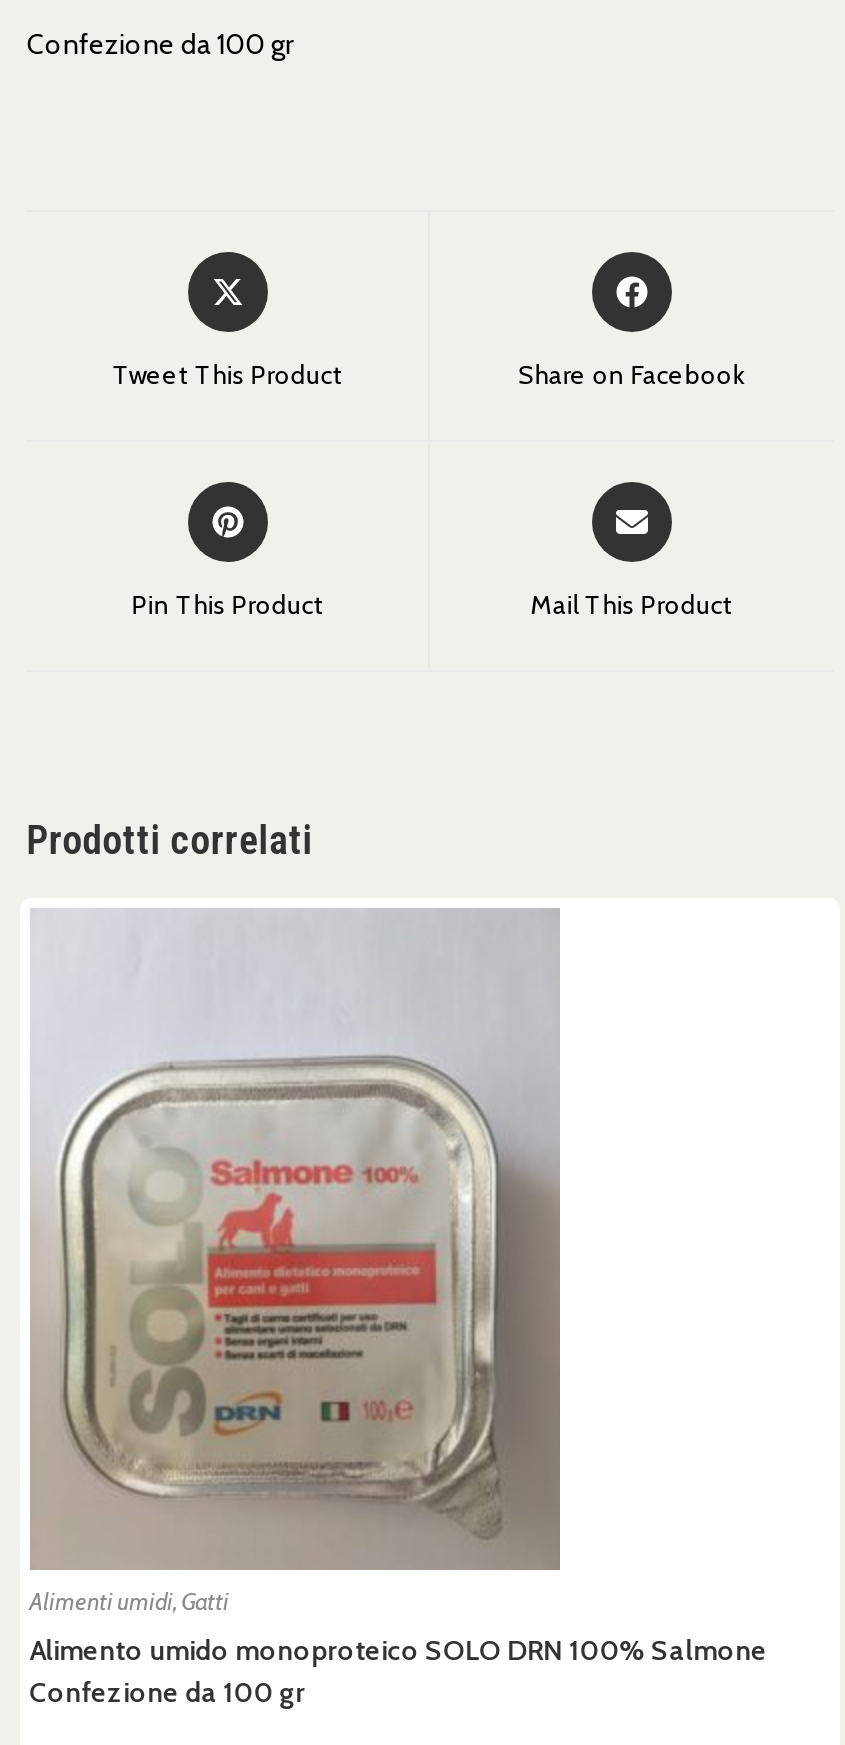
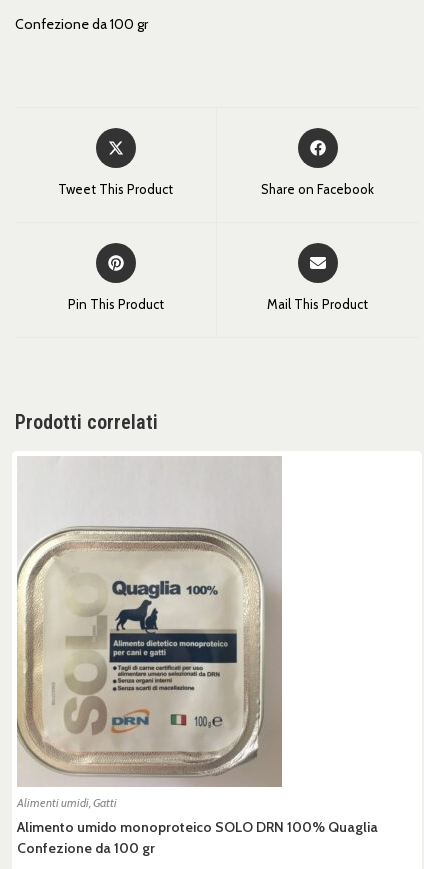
- [image]
- Alimento umido monoproteico SOLO DRN 100% Salmone
+ [image]
+ Alimento umido monoproteico SOLO DRN 100% Quaglia
